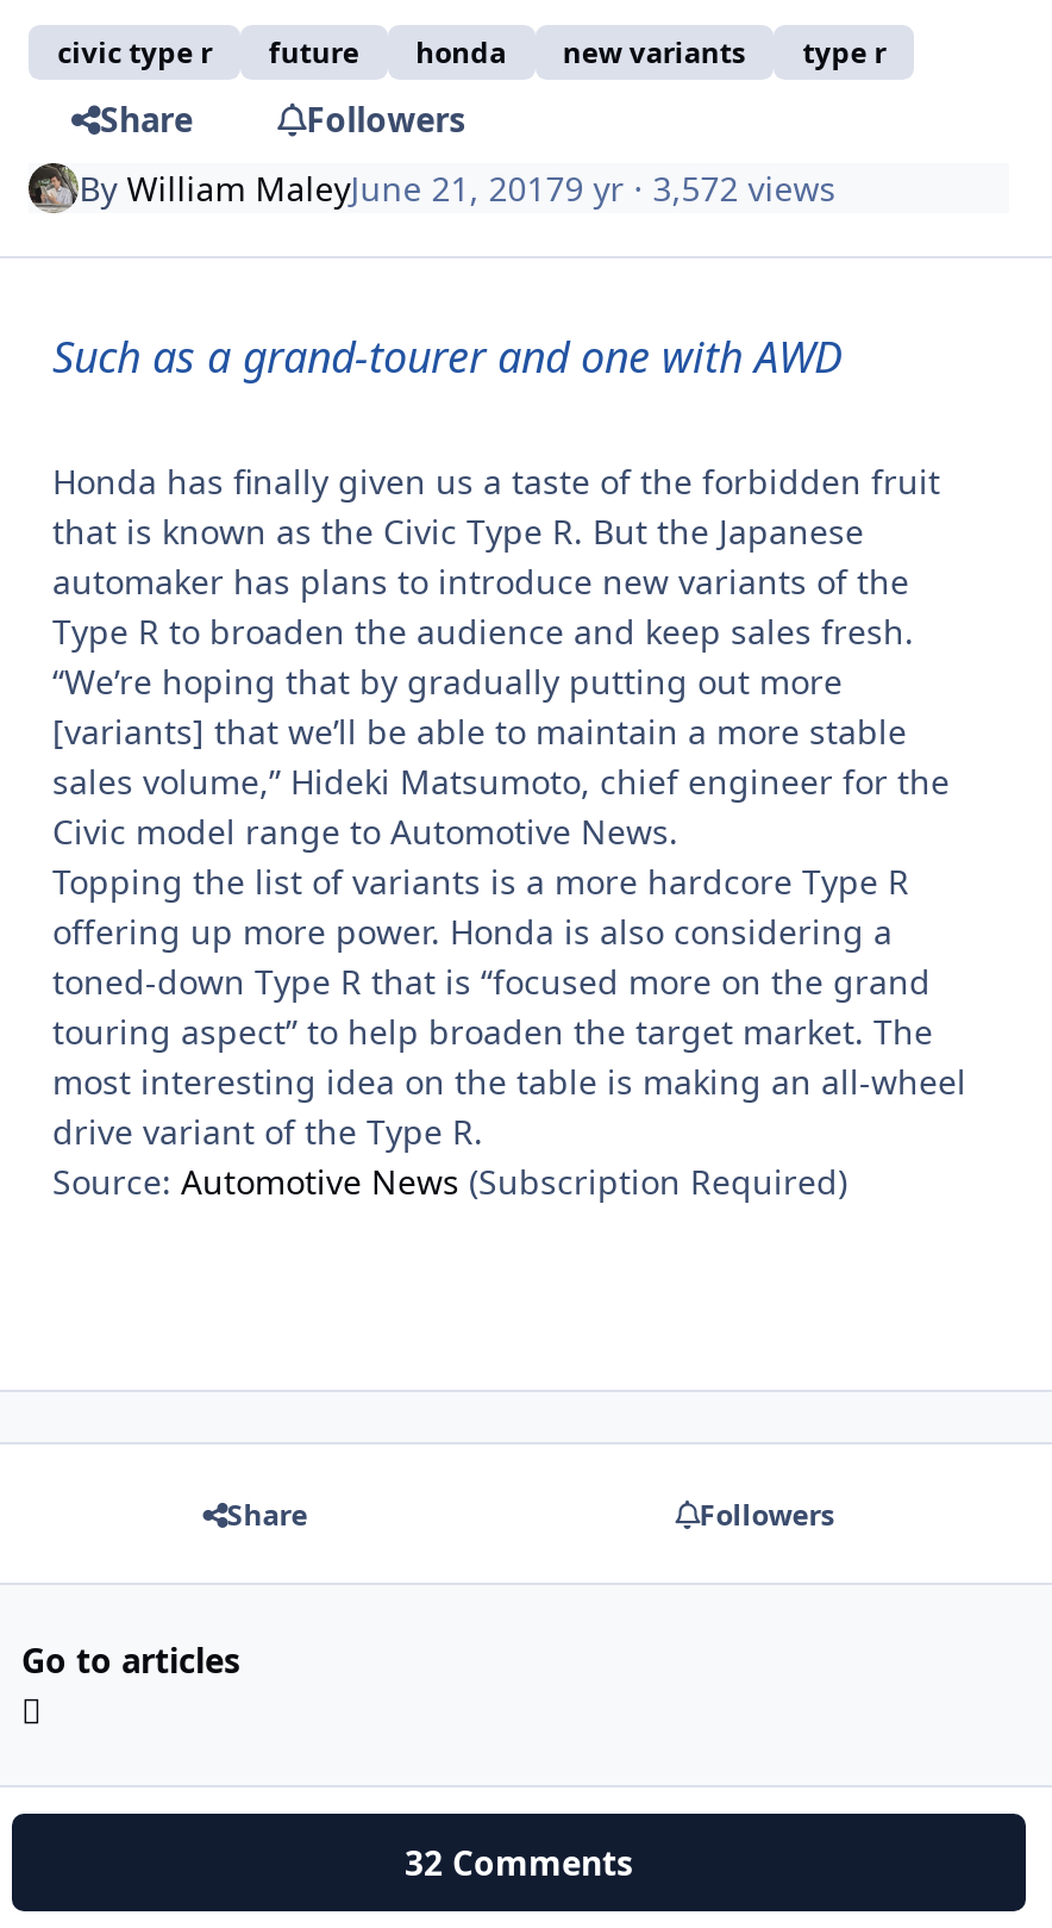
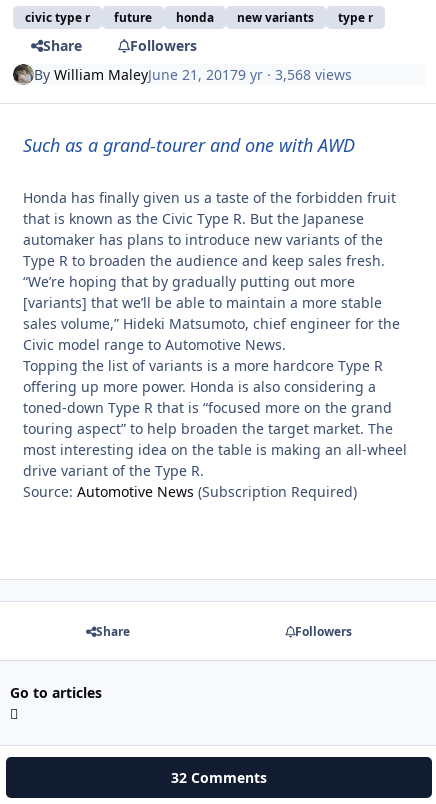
- By William MaleyJune 21, 20179 yr · 3,572 views
+ By William MaleyJune 21, 20179 yr · 3,568 views
